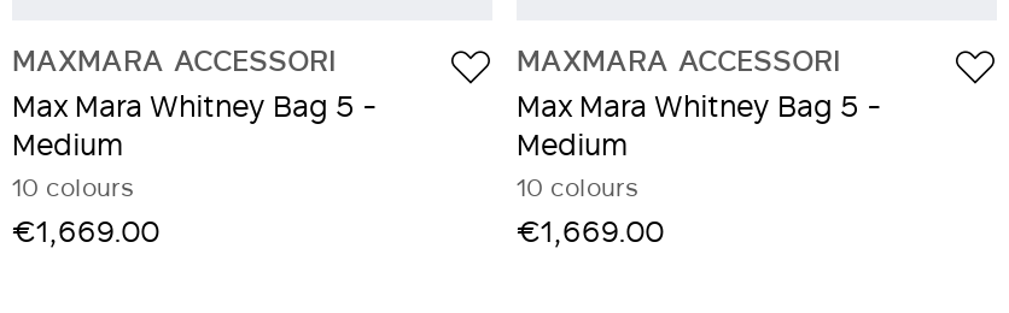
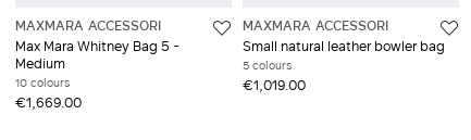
- Max Mara Whitney Bag 5 -
- Medium
- 10 colours
- €1,669.00
+ Small natural leather bowler bag
+ 5 colours
+ €1,019.00
